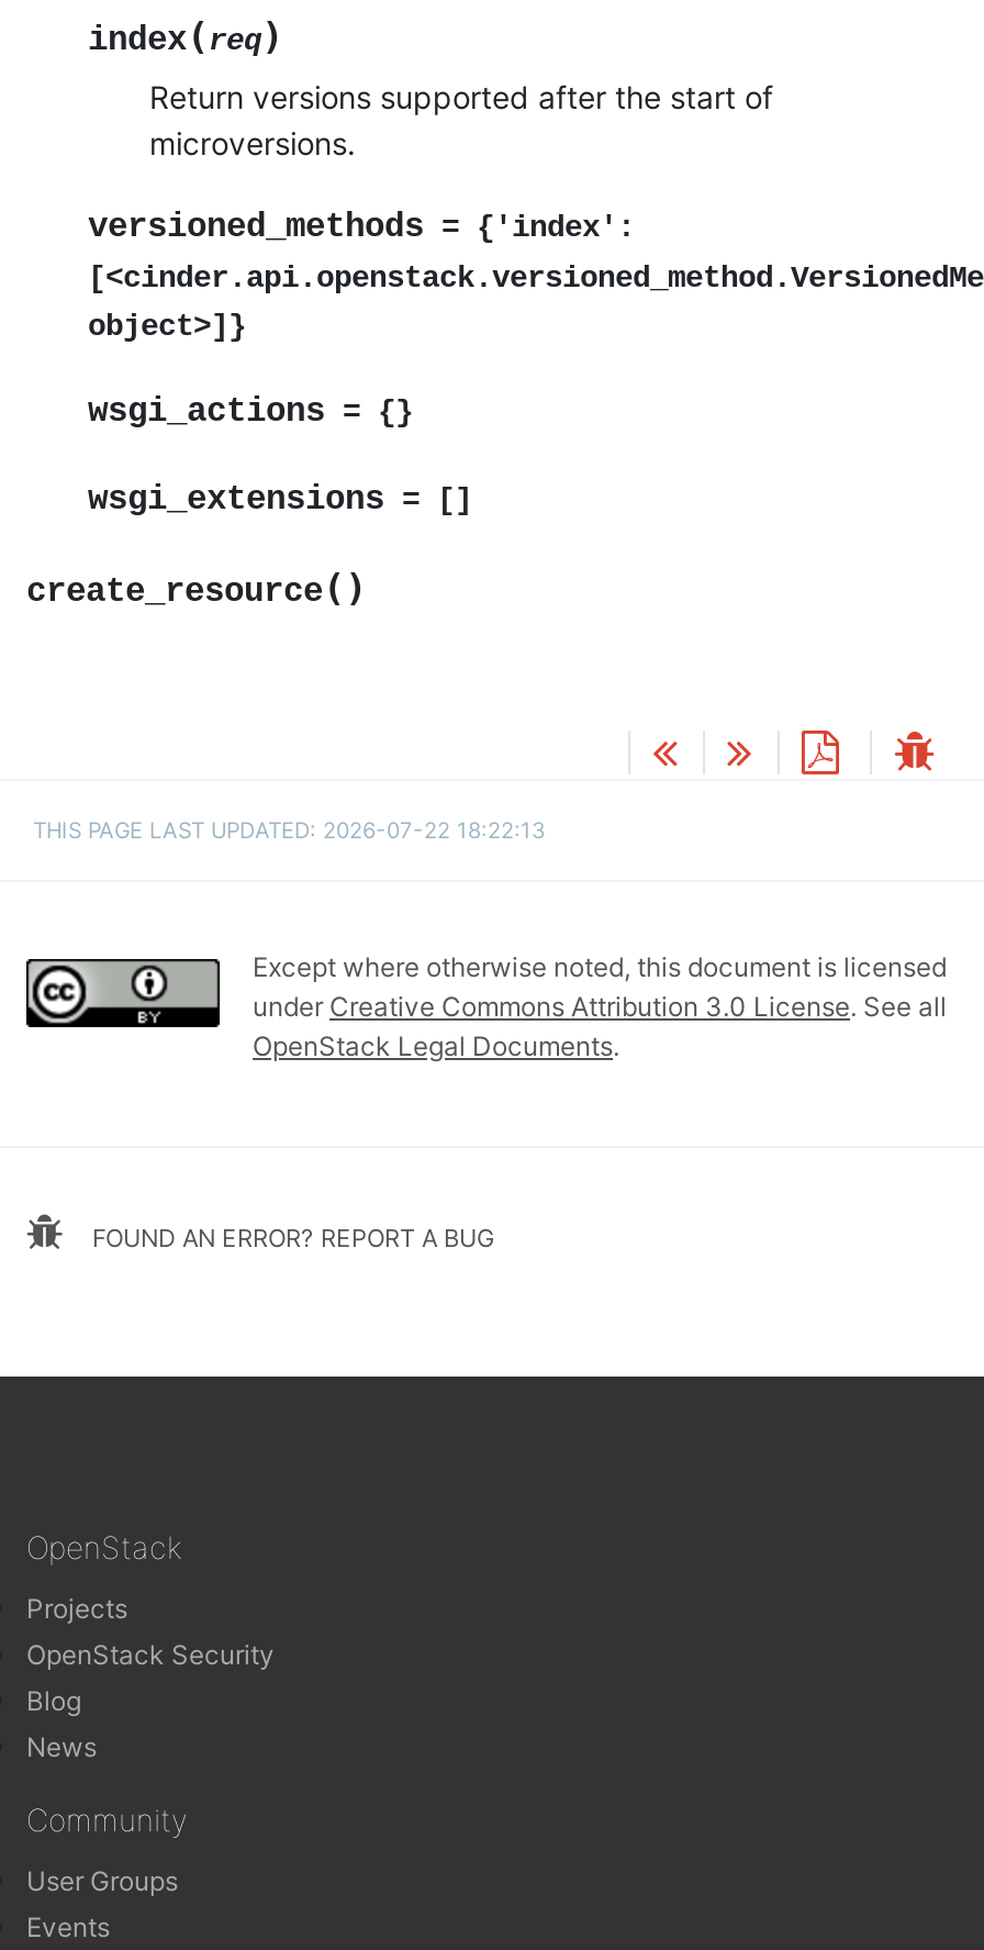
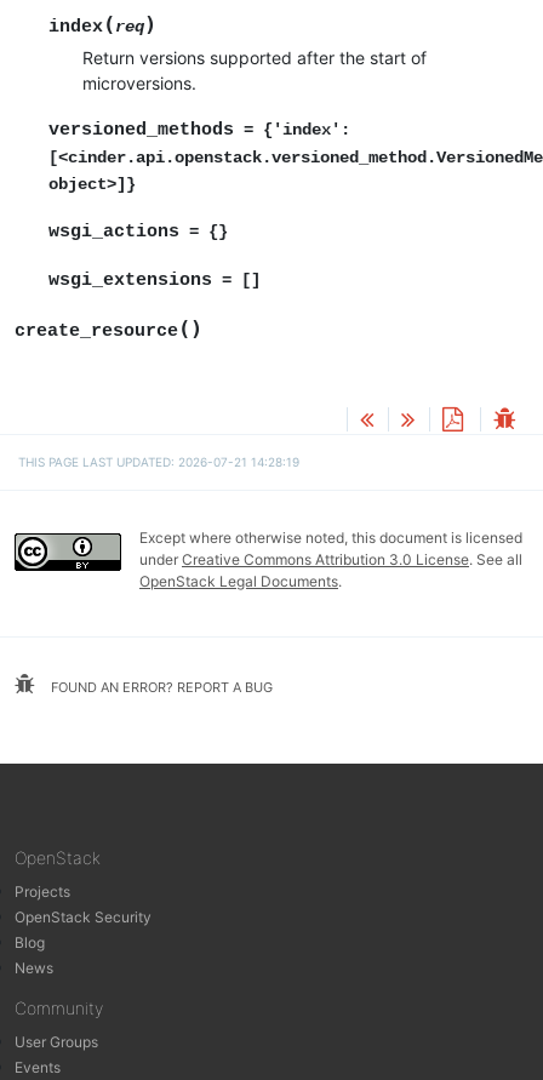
- THIS PAGE LAST UPDATED: 2026-07-22 18:22:13
+ THIS PAGE LAST UPDATED: 2026-07-21 14:28:19
